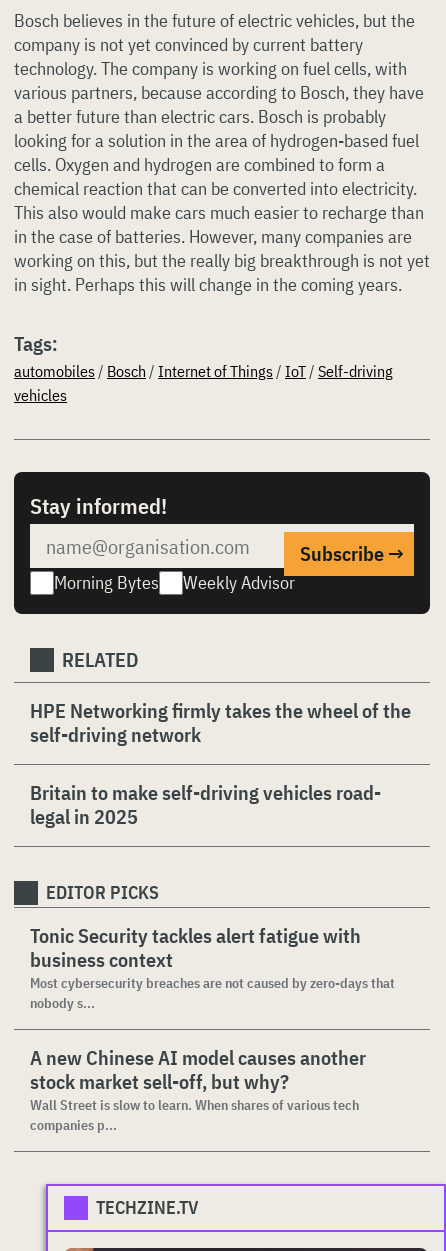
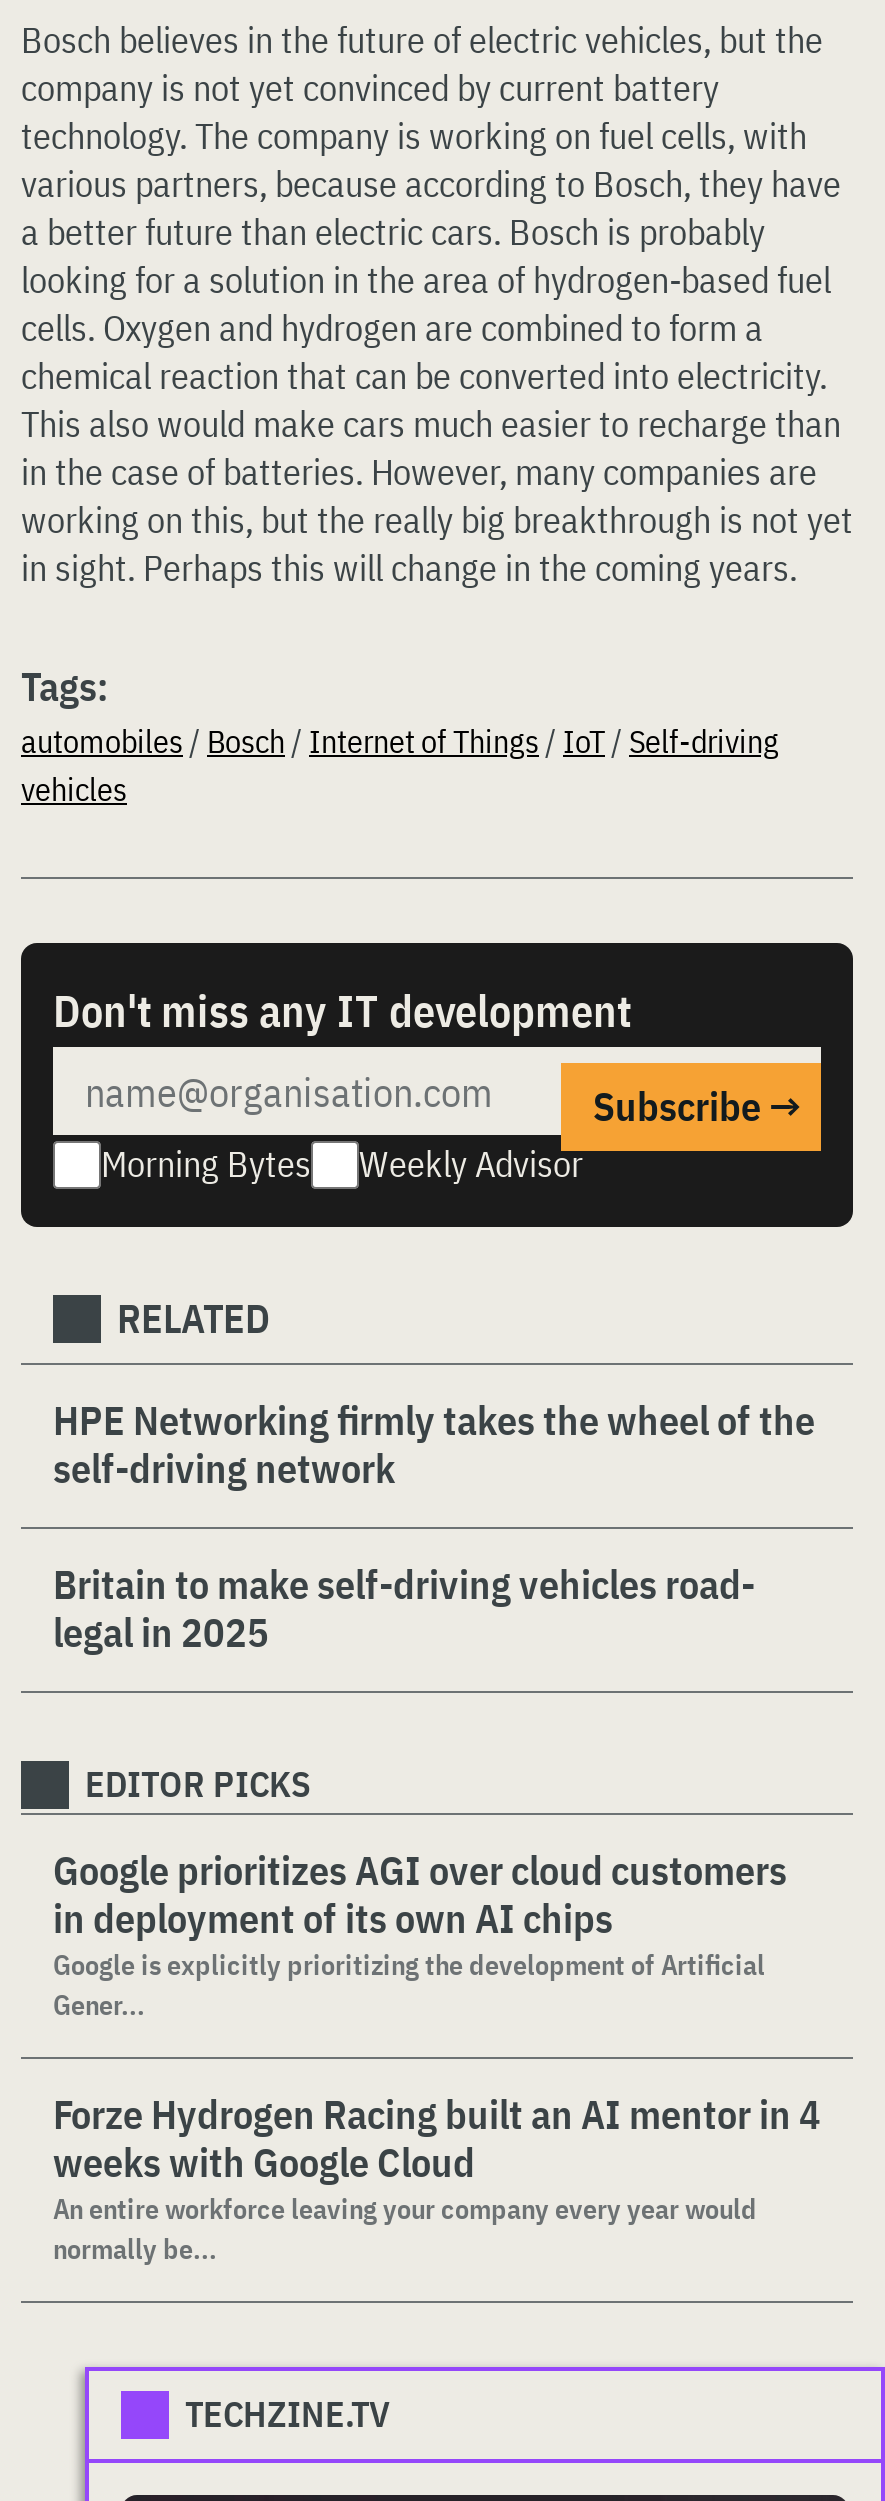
- Stay informed!
+ Don't miss any IT development

- Tonic Security tackles alert fatigue with
- business context
- Most cybersecurity breaches are not caused by zero-days that
- nobody s...
+ Google prioritizes AGI over cloud customers
+ in deployment of its own AI chips
+ Google is explicitly prioritizing the development of Artificial
+ Gener...

- A new Chinese AI model causes another
- stock market sell-off, but why?
- Wall Street is slow to learn. When shares of various tech
- companies p...
+ Forze Hydrogen Racing built an AI mentor in 4
+ weeks with Google Cloud
+ An entire workforce leaving your company every year would
+ normally be...
